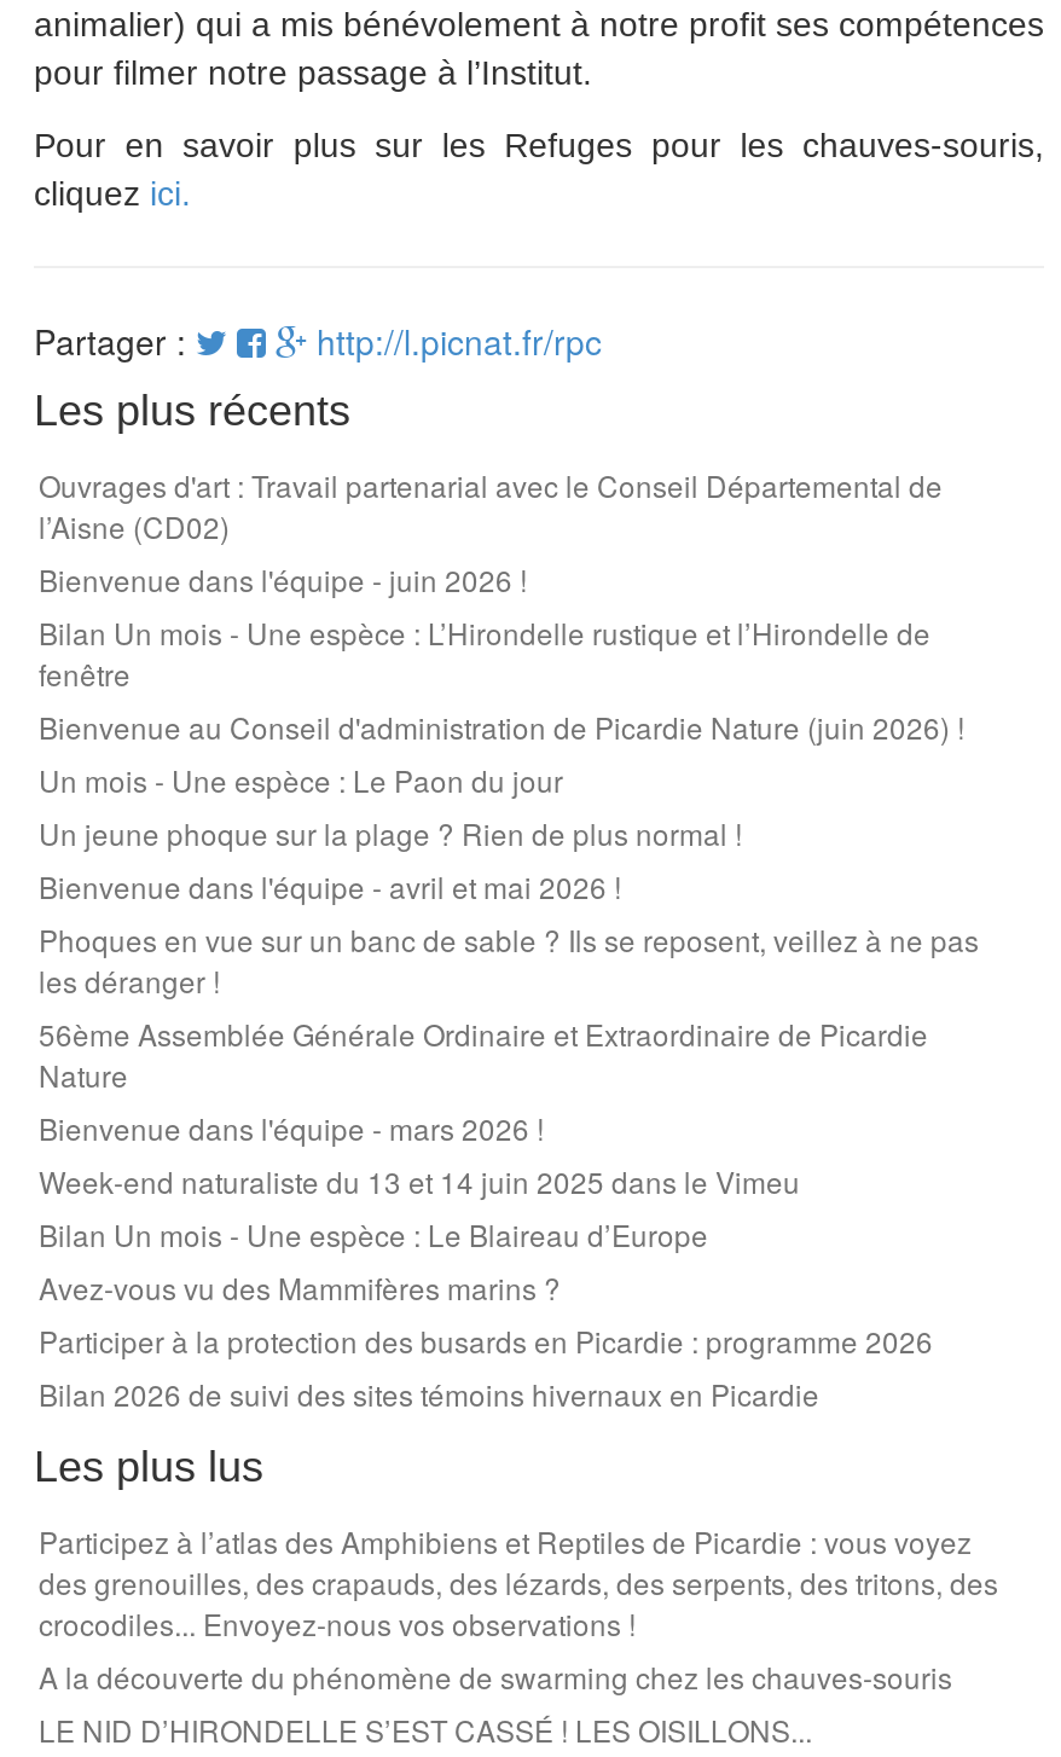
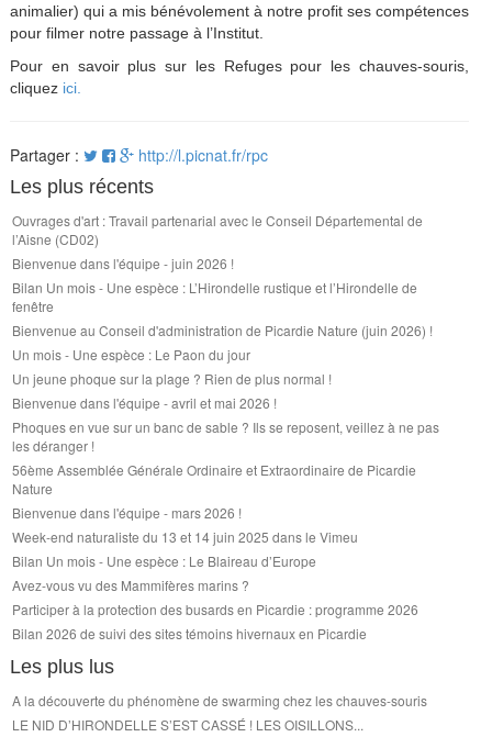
- Participez à l’atlas des Amphibiens et Reptiles de Picardie : vous voyez
- des grenouilles, des crapauds, des lézards, des serpents, des tritons, des
- crocodiles... Envoyez-nous vos observations !
